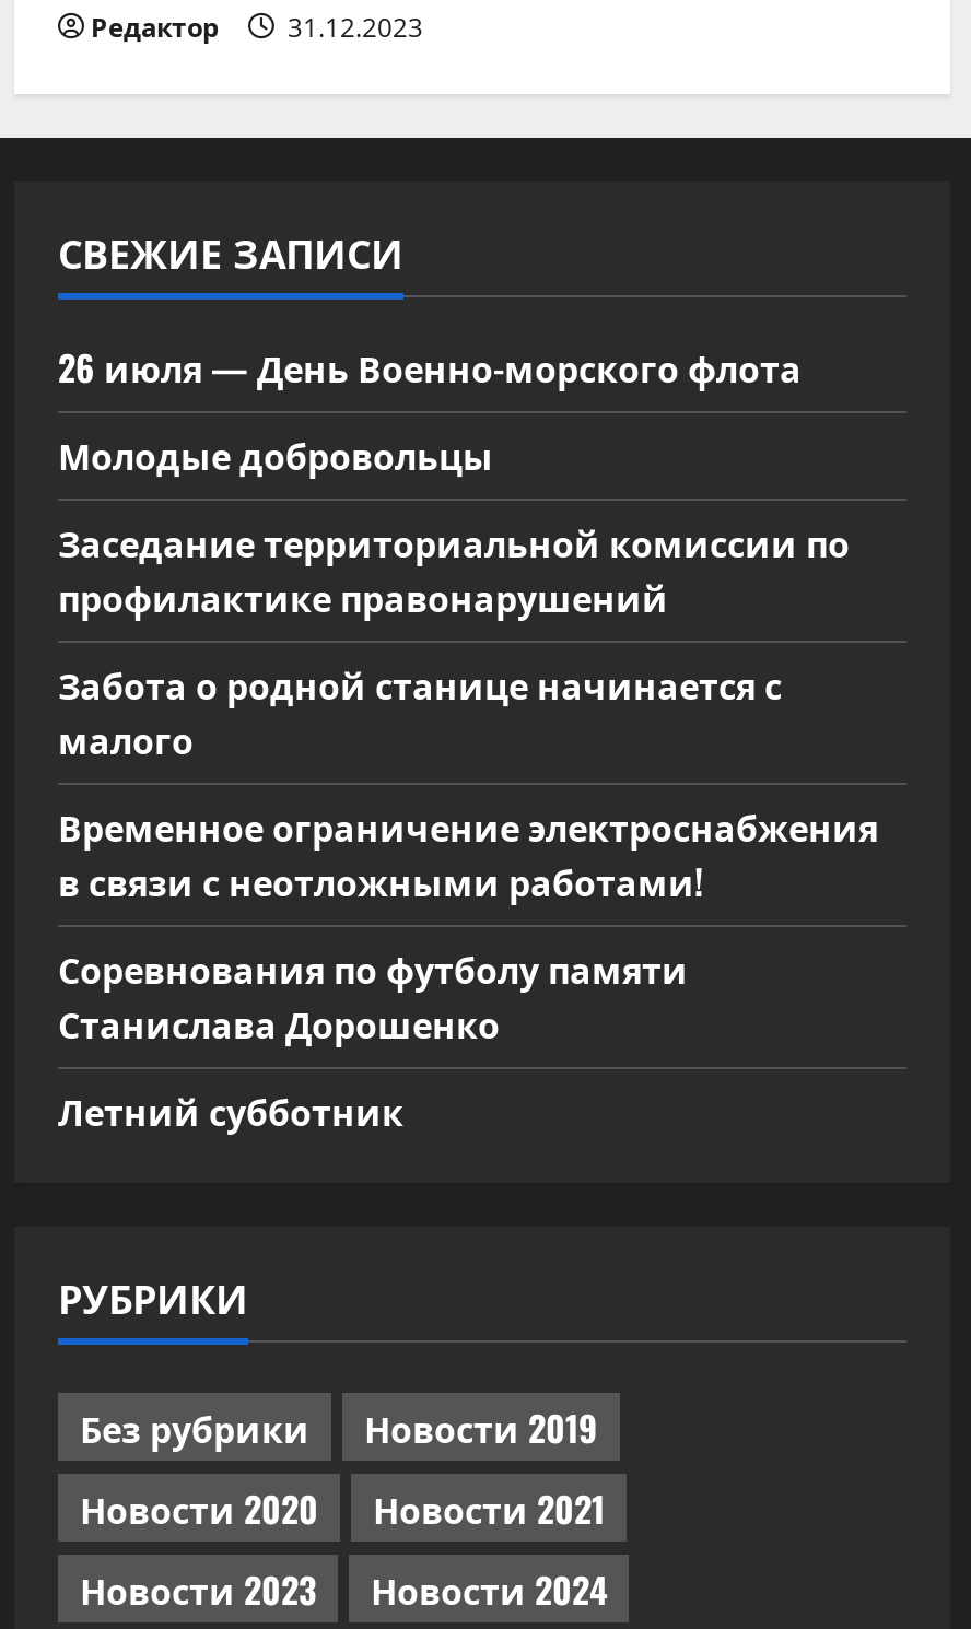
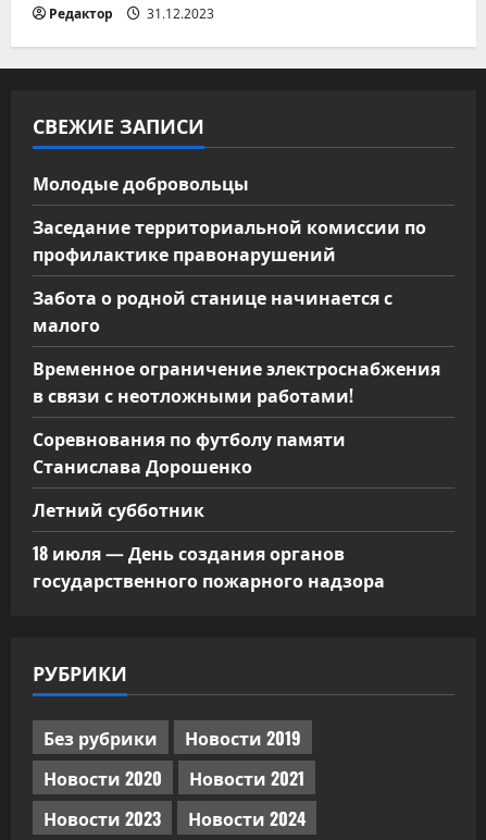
- 26 июля — День Военно-морского флота

moved up: Молодые добровольцы | Заседание территориальной комиссии по | профилактике правонарушений | ... | Станислава Дорошенко | Летний субботник

+ 18 июля — День создания органов
+ государственного пожарного надзора
